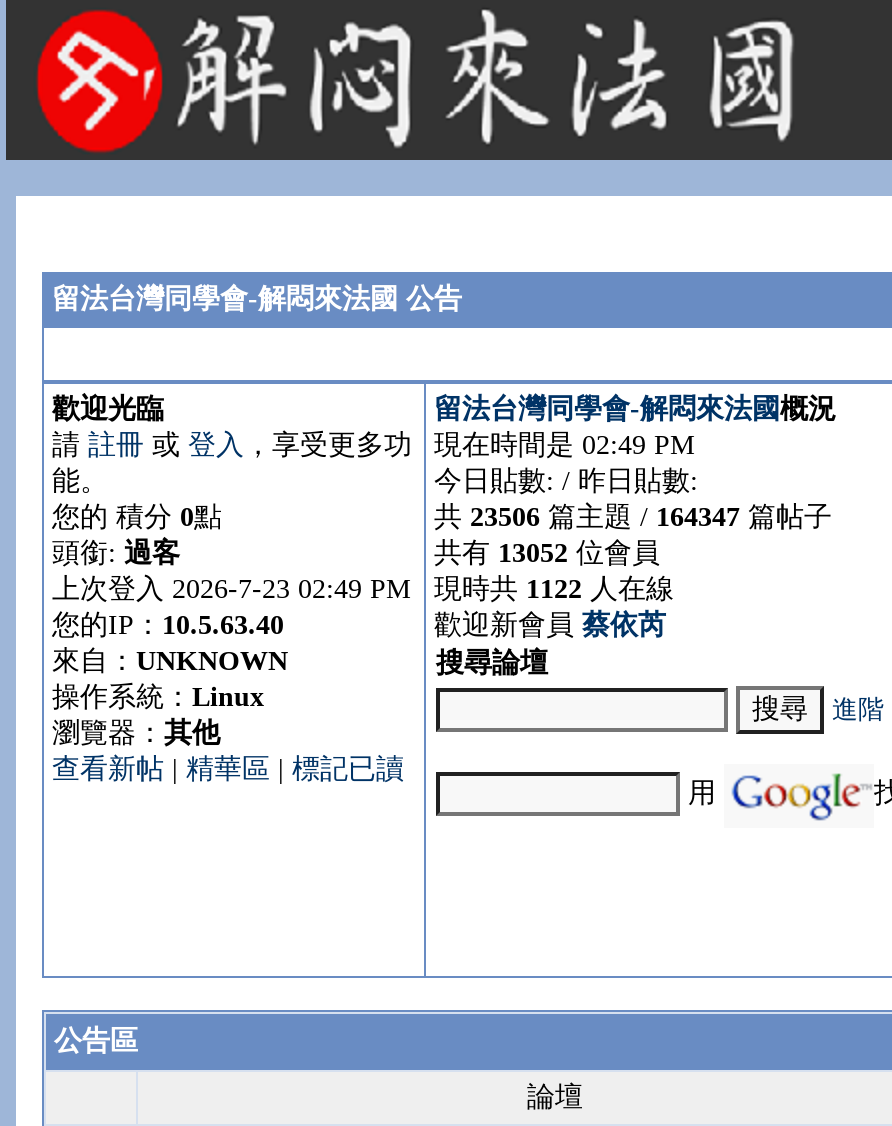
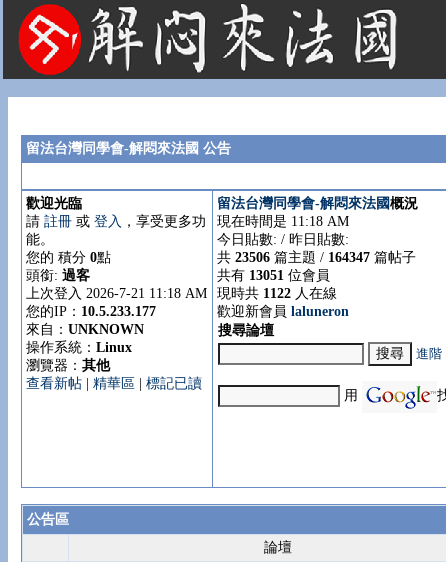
- 現在時間是 02:49 PM
+ 現在時間是 11:18 AM

- 共有13052位會員
+ 共有13051位會員

- 上次登入 2026-7-23 02:49 PM 現時共1122人在線
+ 上次登入 2026-7-21 11:18 AM 現時共1122人在線

- 您的IP：10.5.63.40
+ 您的IP：10.5.233.177

- 歡迎新會員蔡依芮
+ 歡迎新會員laluneron
